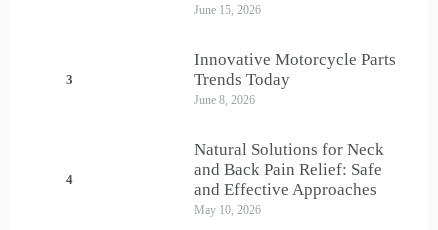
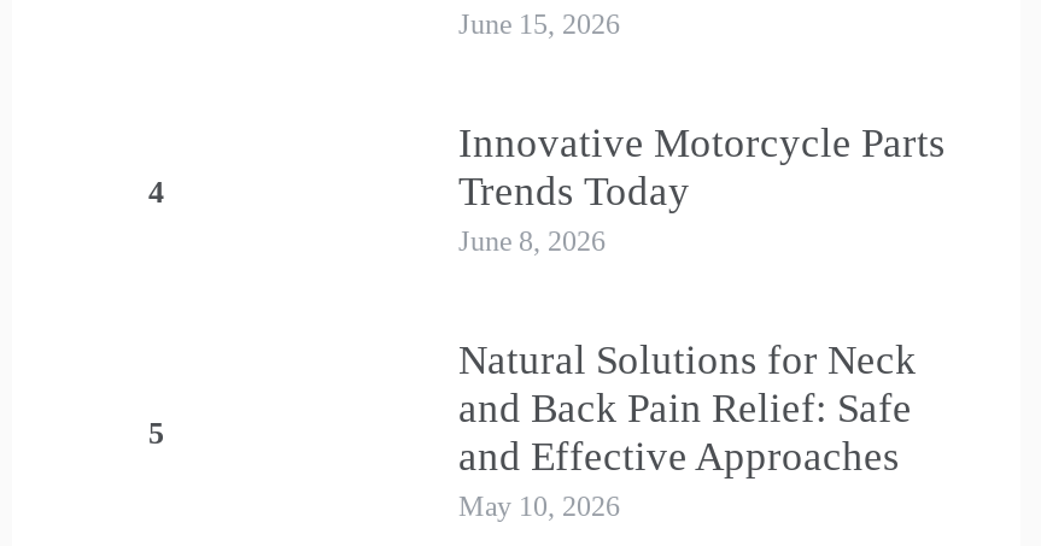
- 3
+ 4

- 4
+ 5
